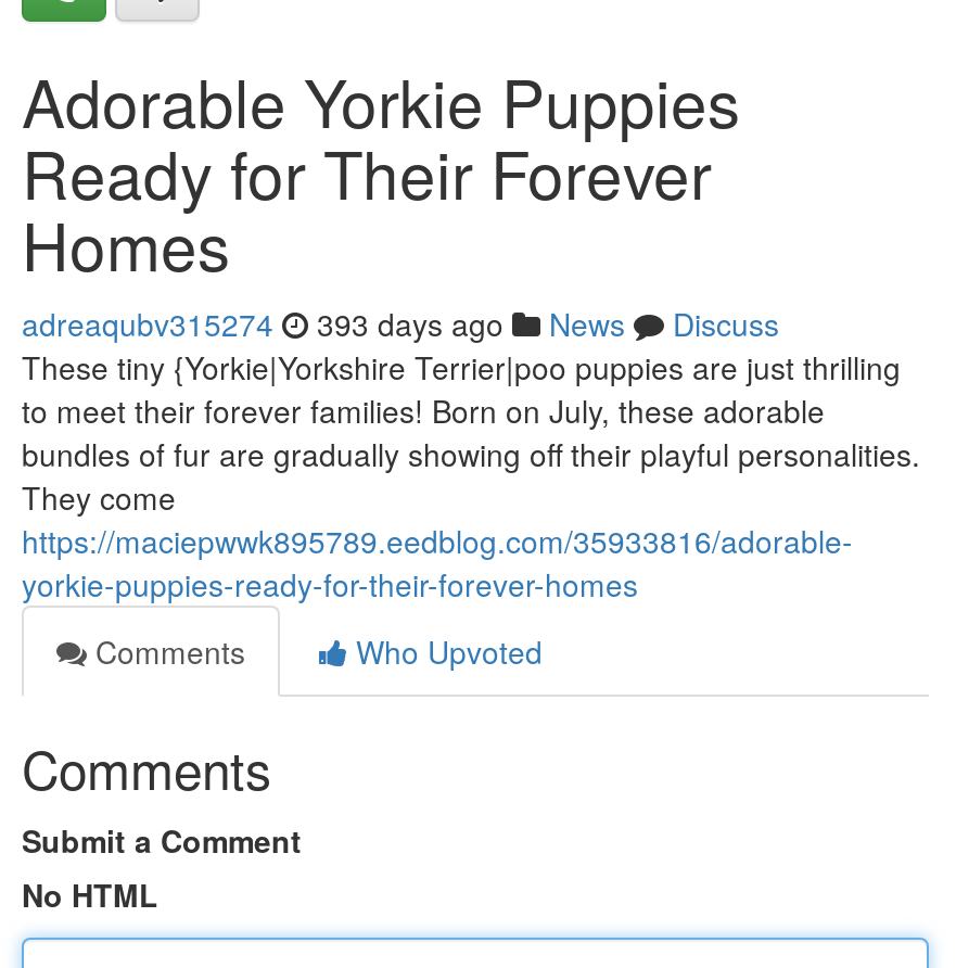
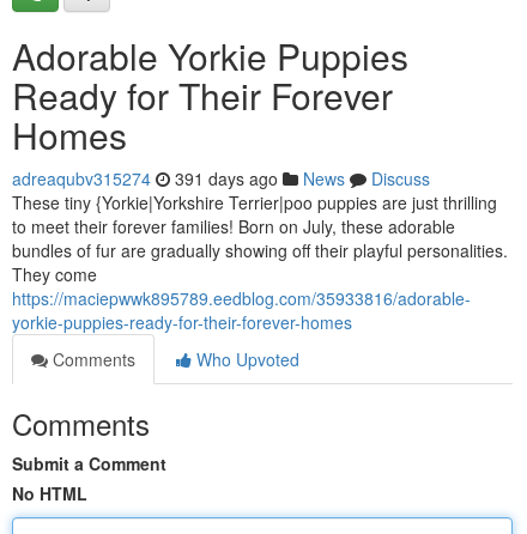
- adreaqubv315274 393 days ago News Discuss
+ adreaqubv315274 391 days ago News Discuss
